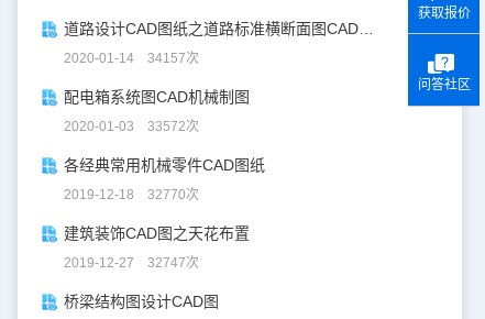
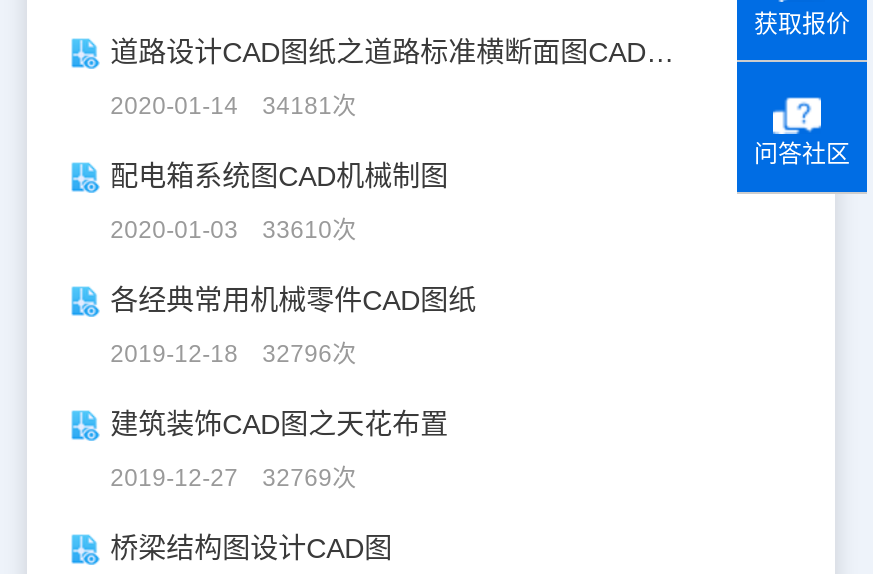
- 2020-01-14 34157次
+ 2020-01-14 34181次

- 2020-01-03 33572次
+ 2020-01-03 33610次

- 2019-12-18 32770次
+ 2019-12-18 32796次

- 2019-12-27 32747次
+ 2019-12-27 32769次
